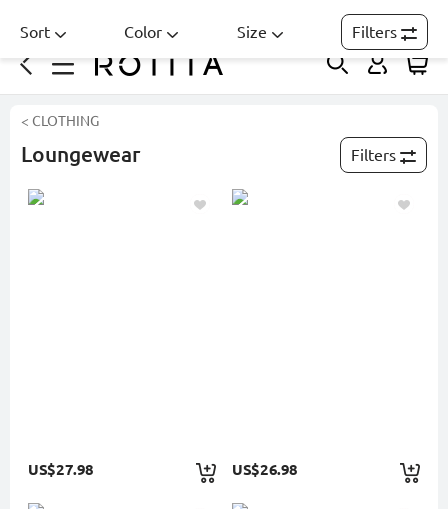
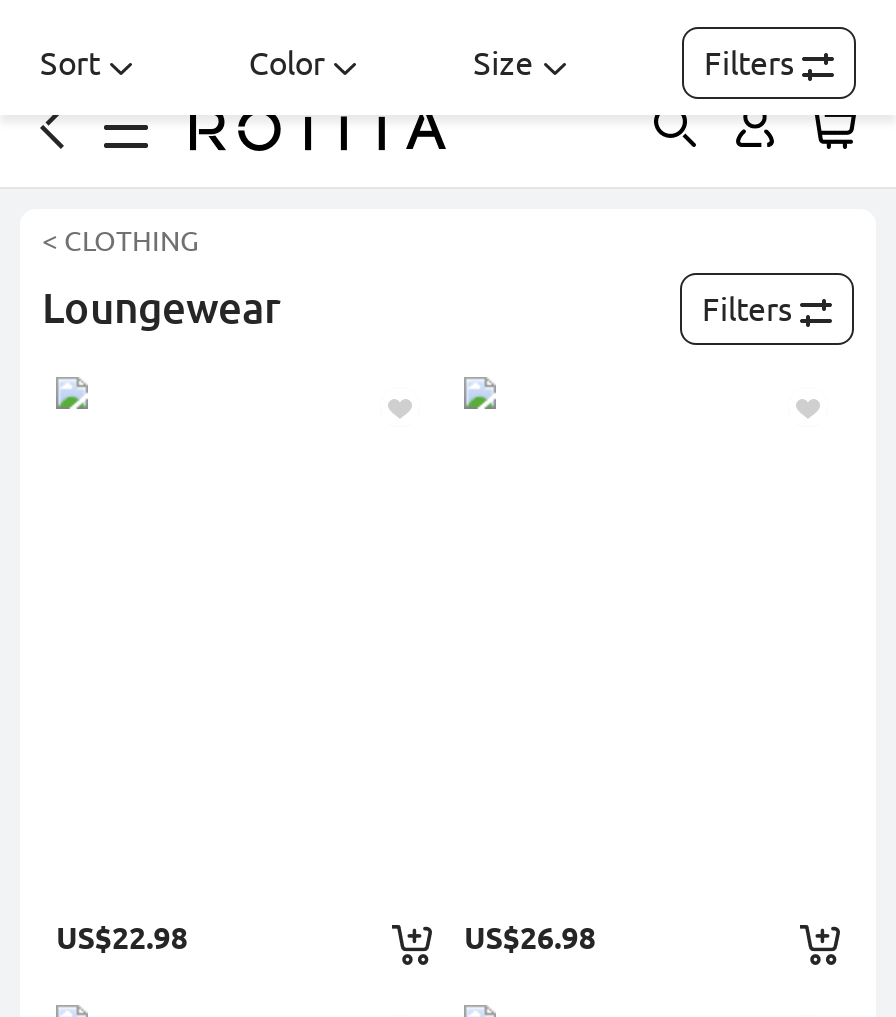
- US$27.98
+ US$22.98
